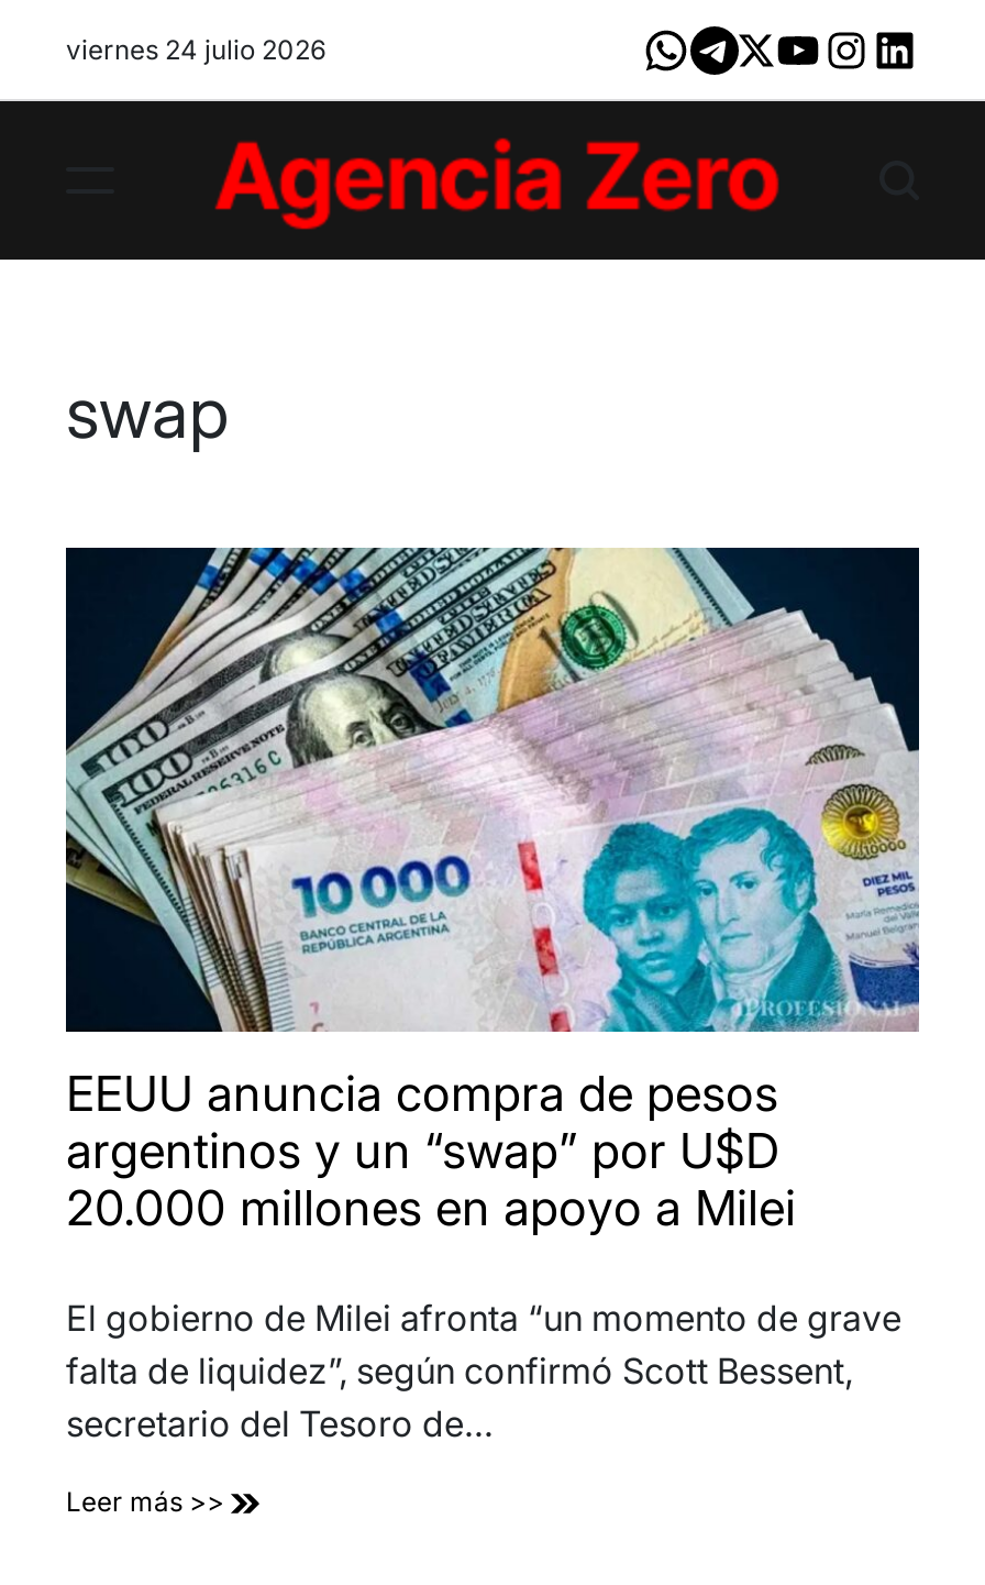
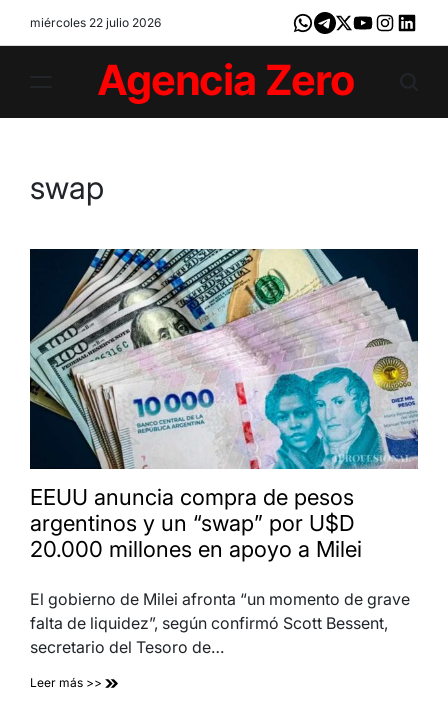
- viernes 24 julio 2026
+ miércoles 22 julio 2026
